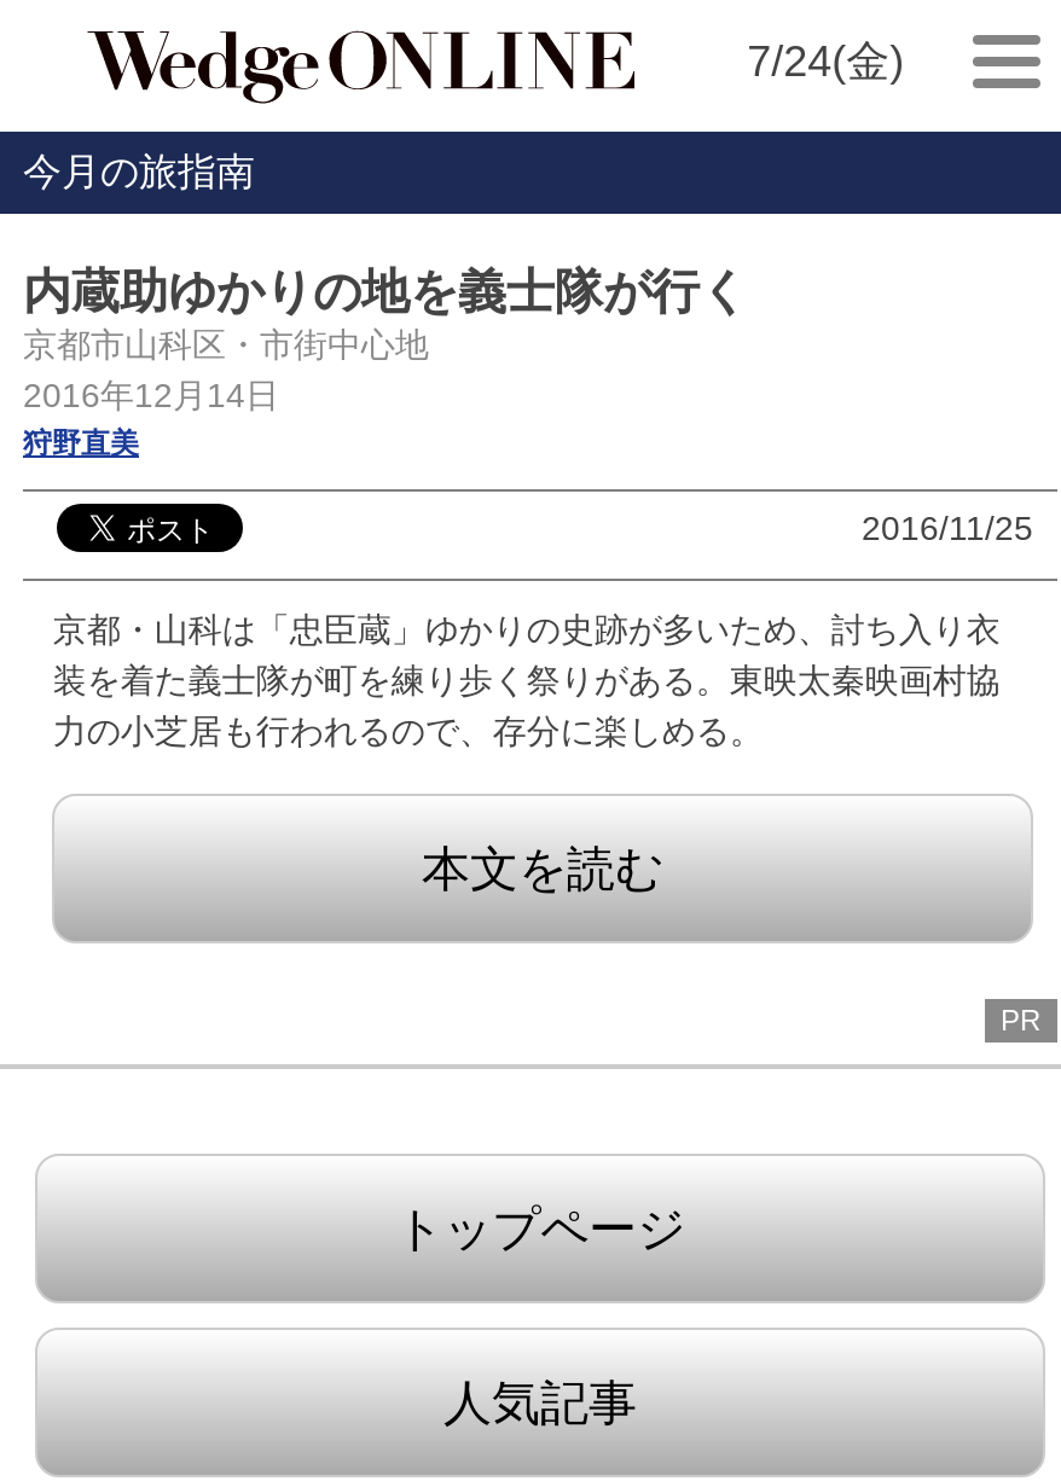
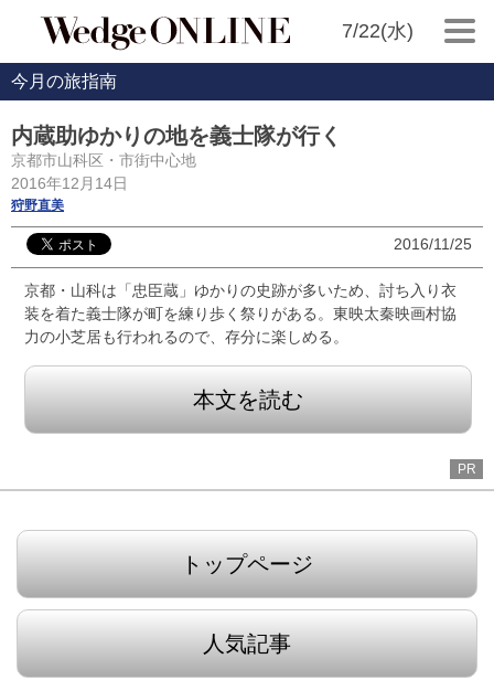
- 7/24(金)
+ 7/22(水)
